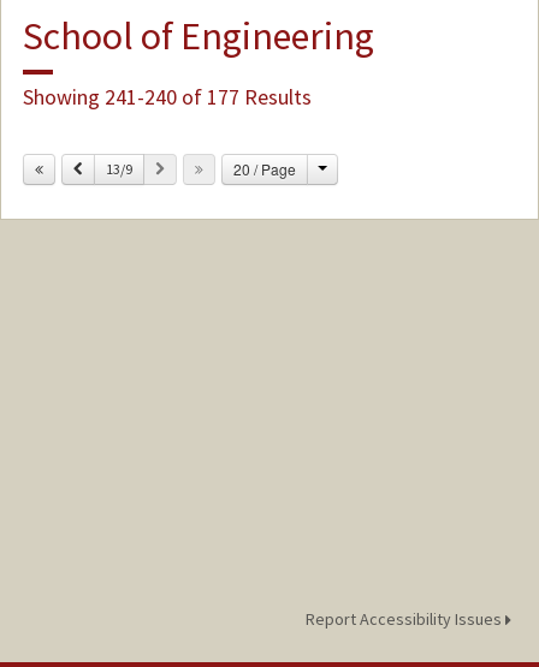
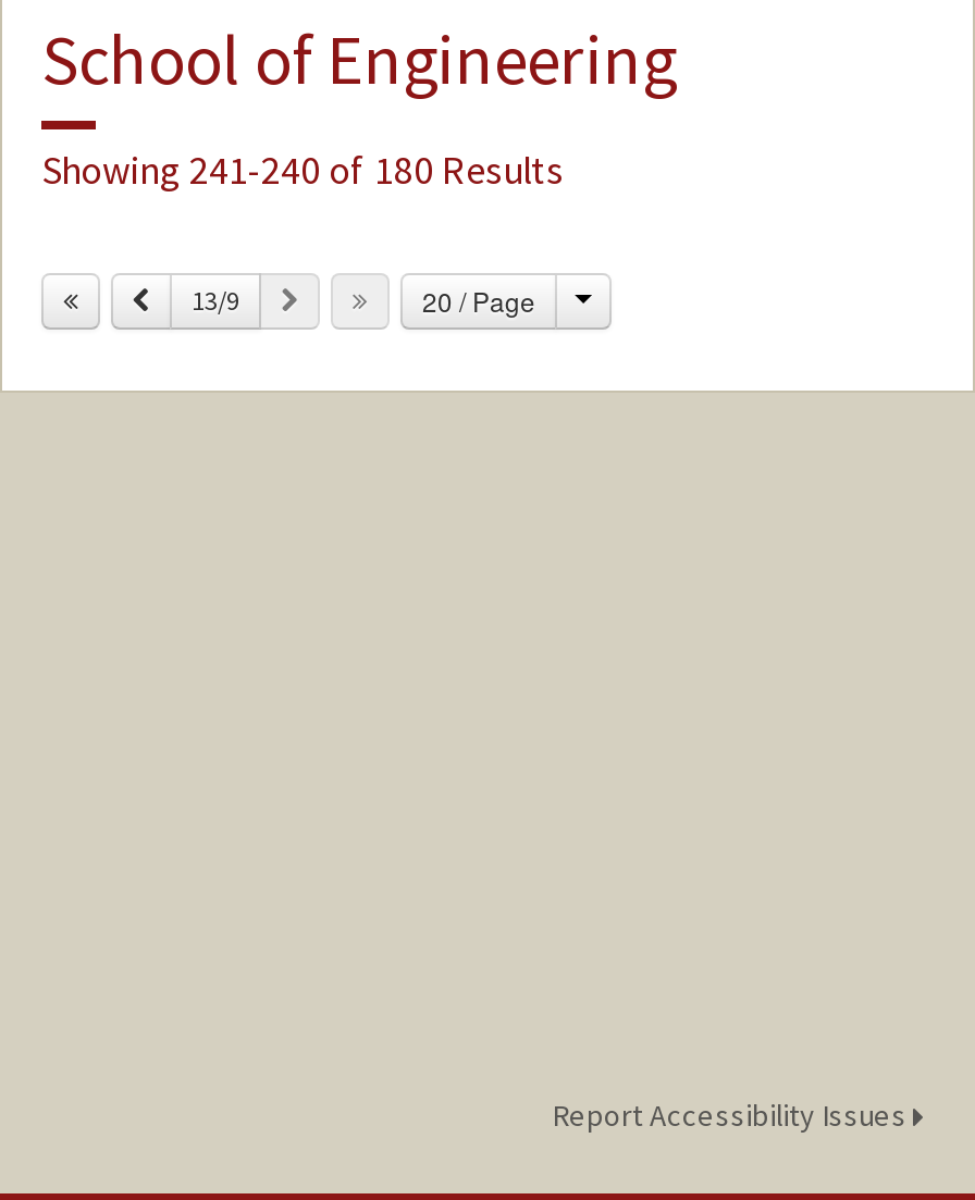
- Showing 241-240 of 177 Results
+ Showing 241-240 of 180 Results
